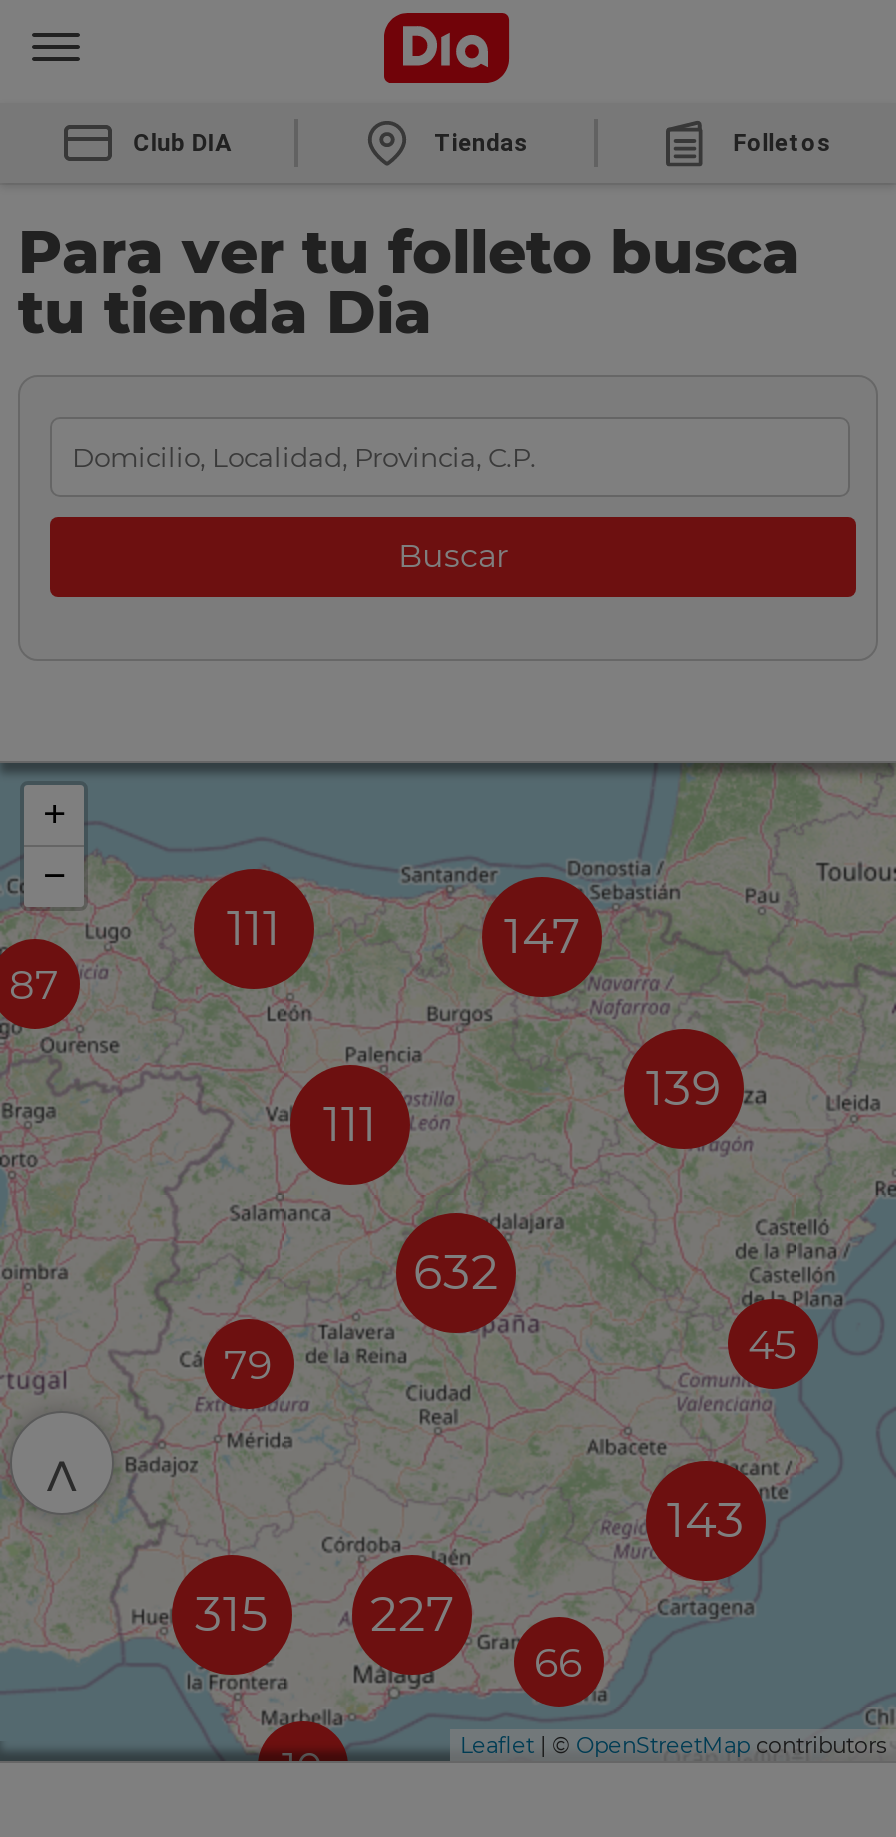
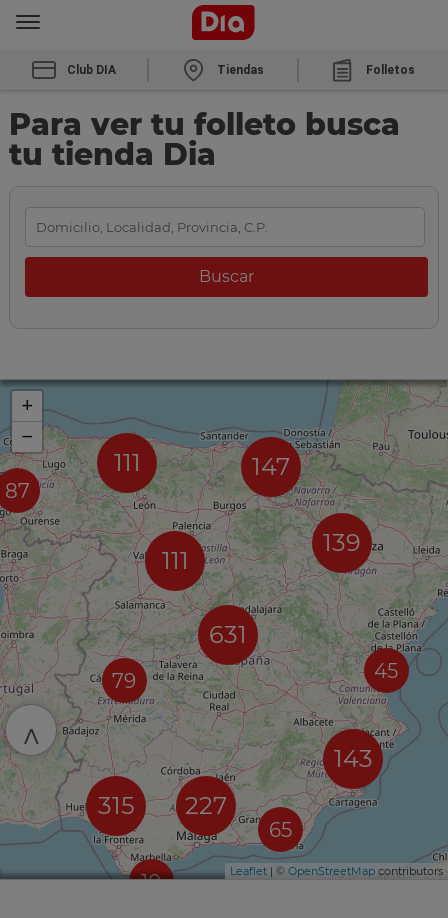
- 632
+ 631

- 66
+ 65
